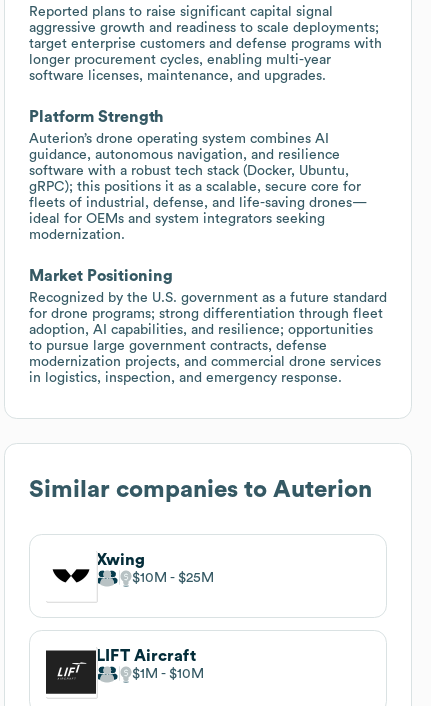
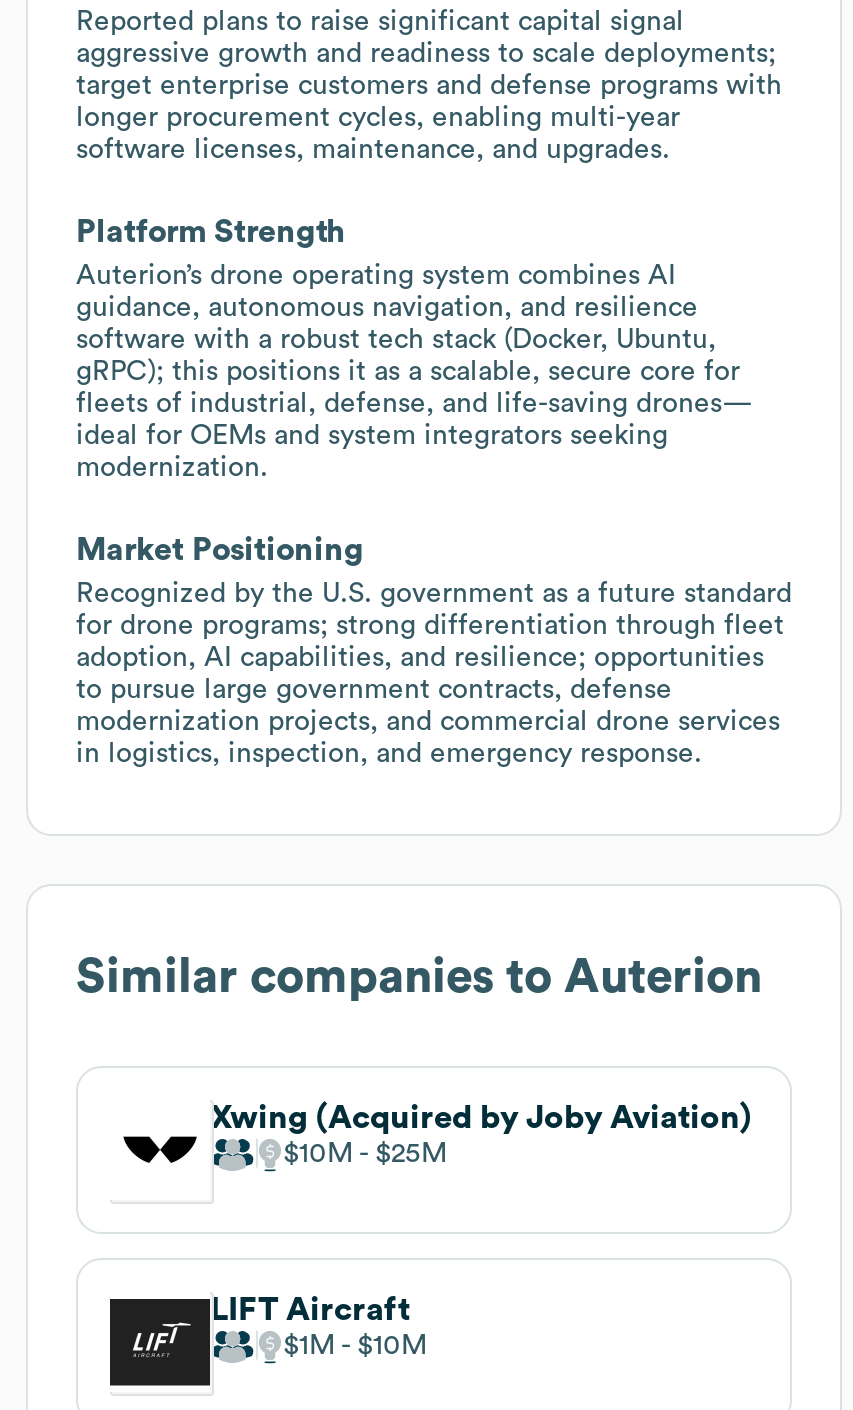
- Xwing
+ Xwing (Acquired by Joby Aviation)
